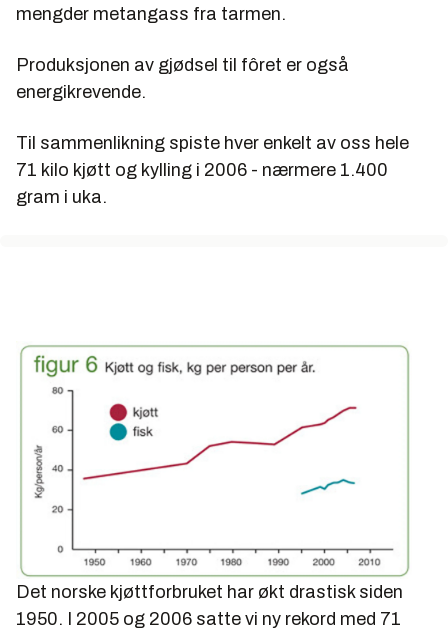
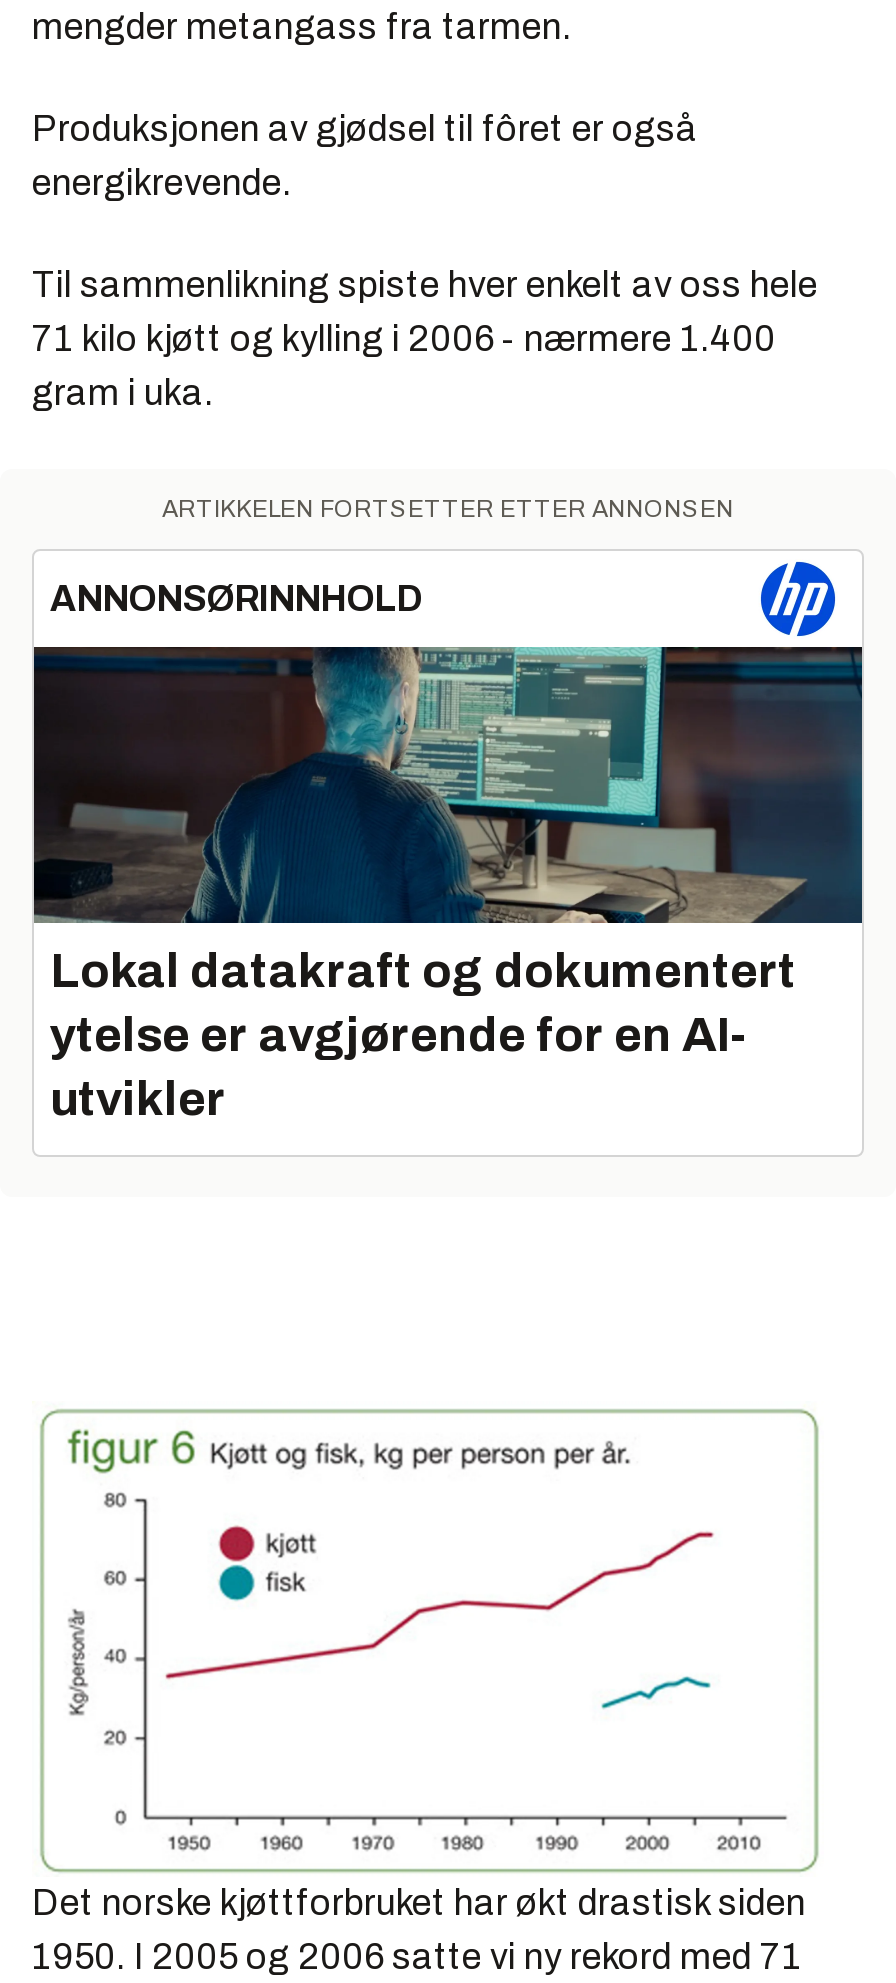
+ [image]
+ ARTIKKELEN FORTSETTER ETTER ANNONSEN
+ ANNONSØRINNHOLD

+ Lokal datakraft og dokumentert
+ ytelse er avgjørende for en AI-
+ utvikler
